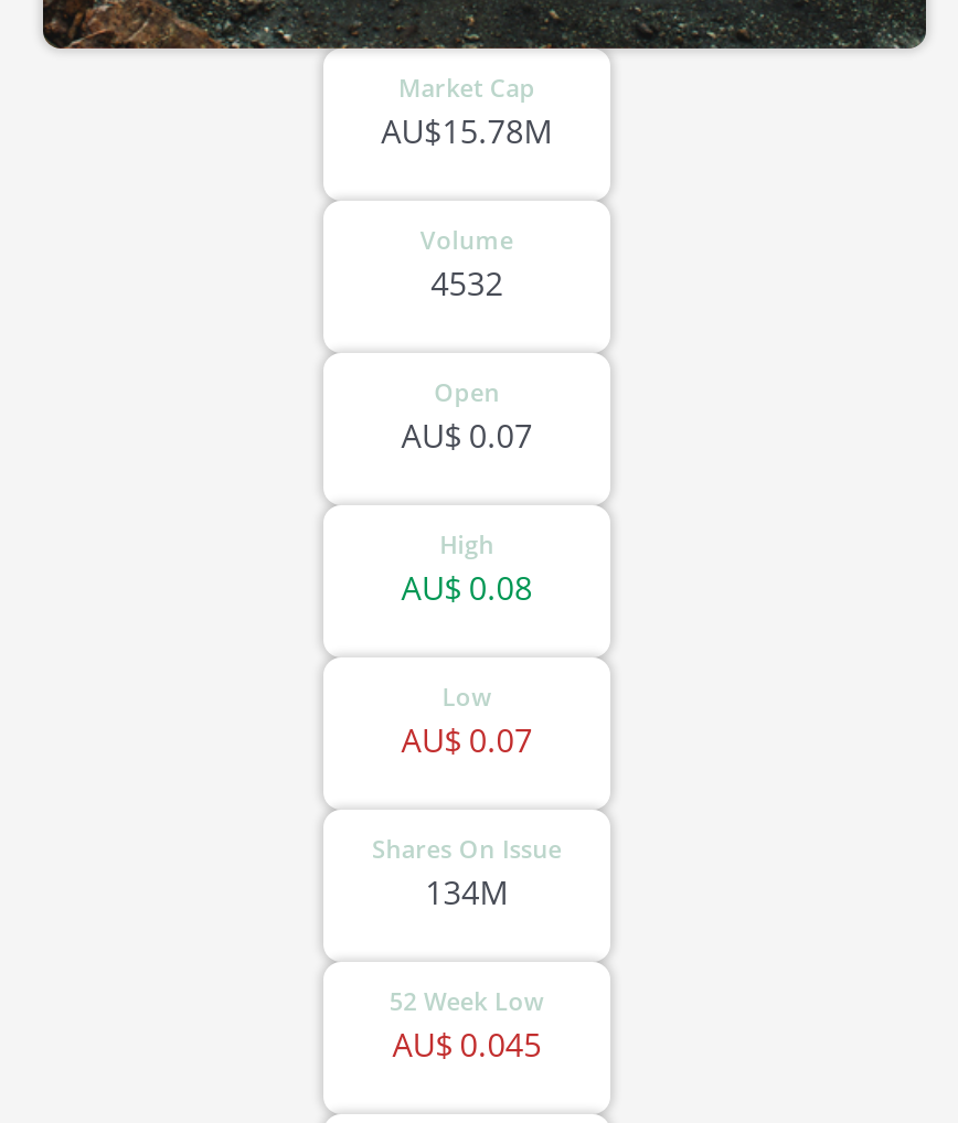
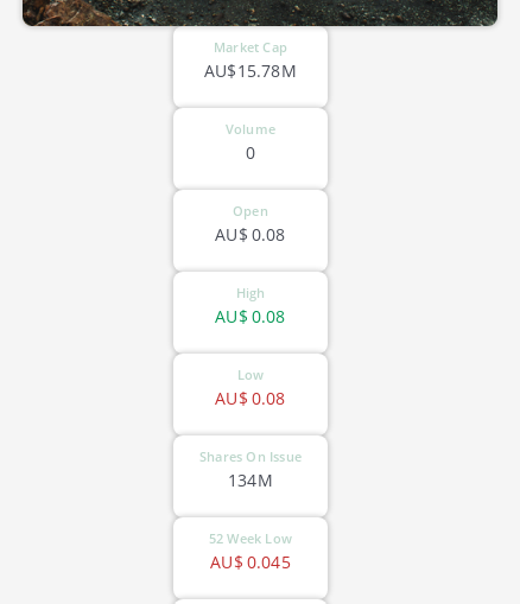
- 4532
+ 0

- AU$ 0.07
+ AU$ 0.08

- AU$ 0.07
+ AU$ 0.08
